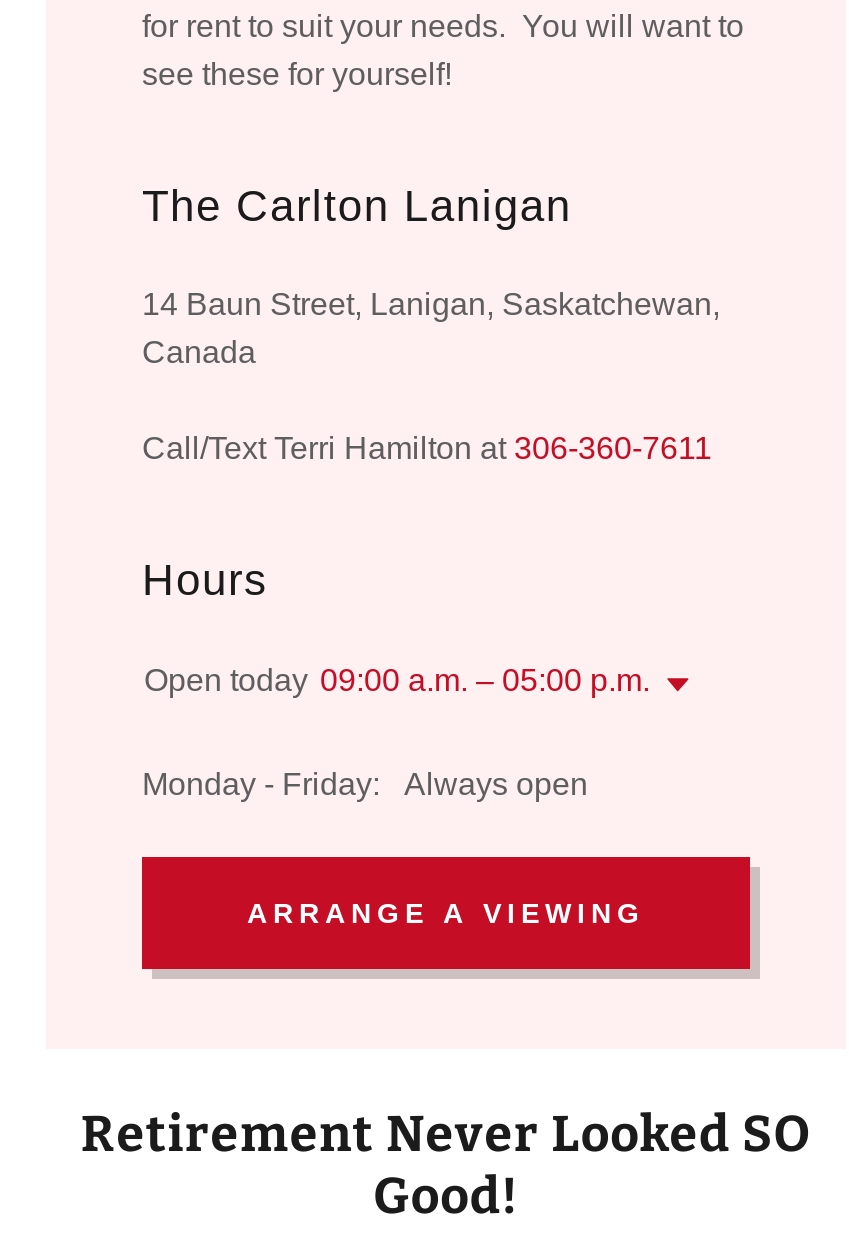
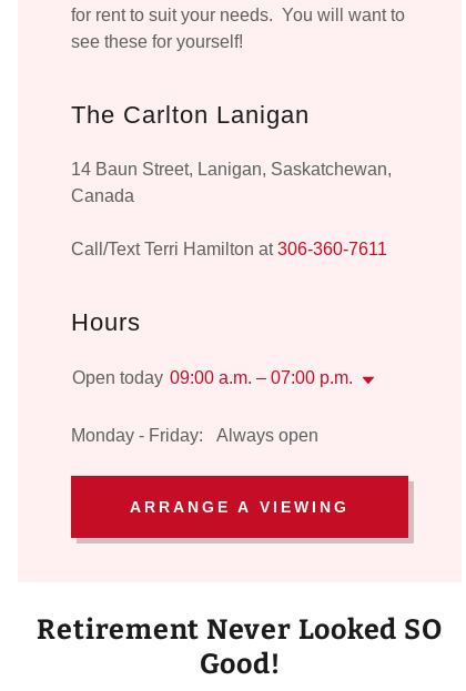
- Open today 09:00 a.m. – 05:00 p.m.
+ Open today 09:00 a.m. – 07:00 p.m.
